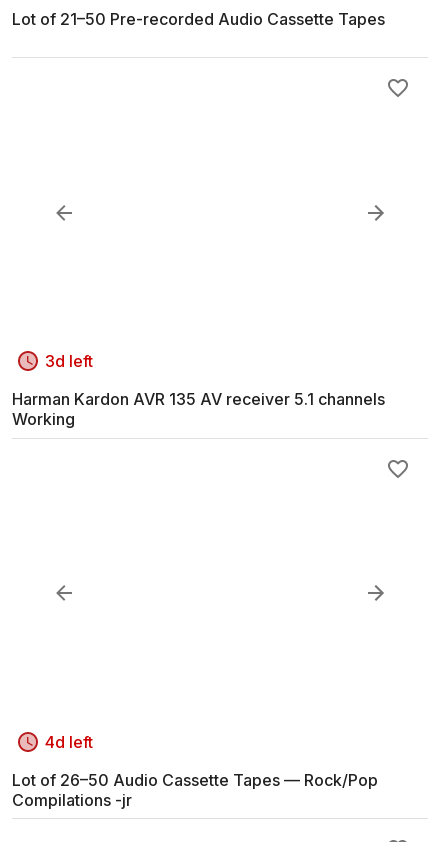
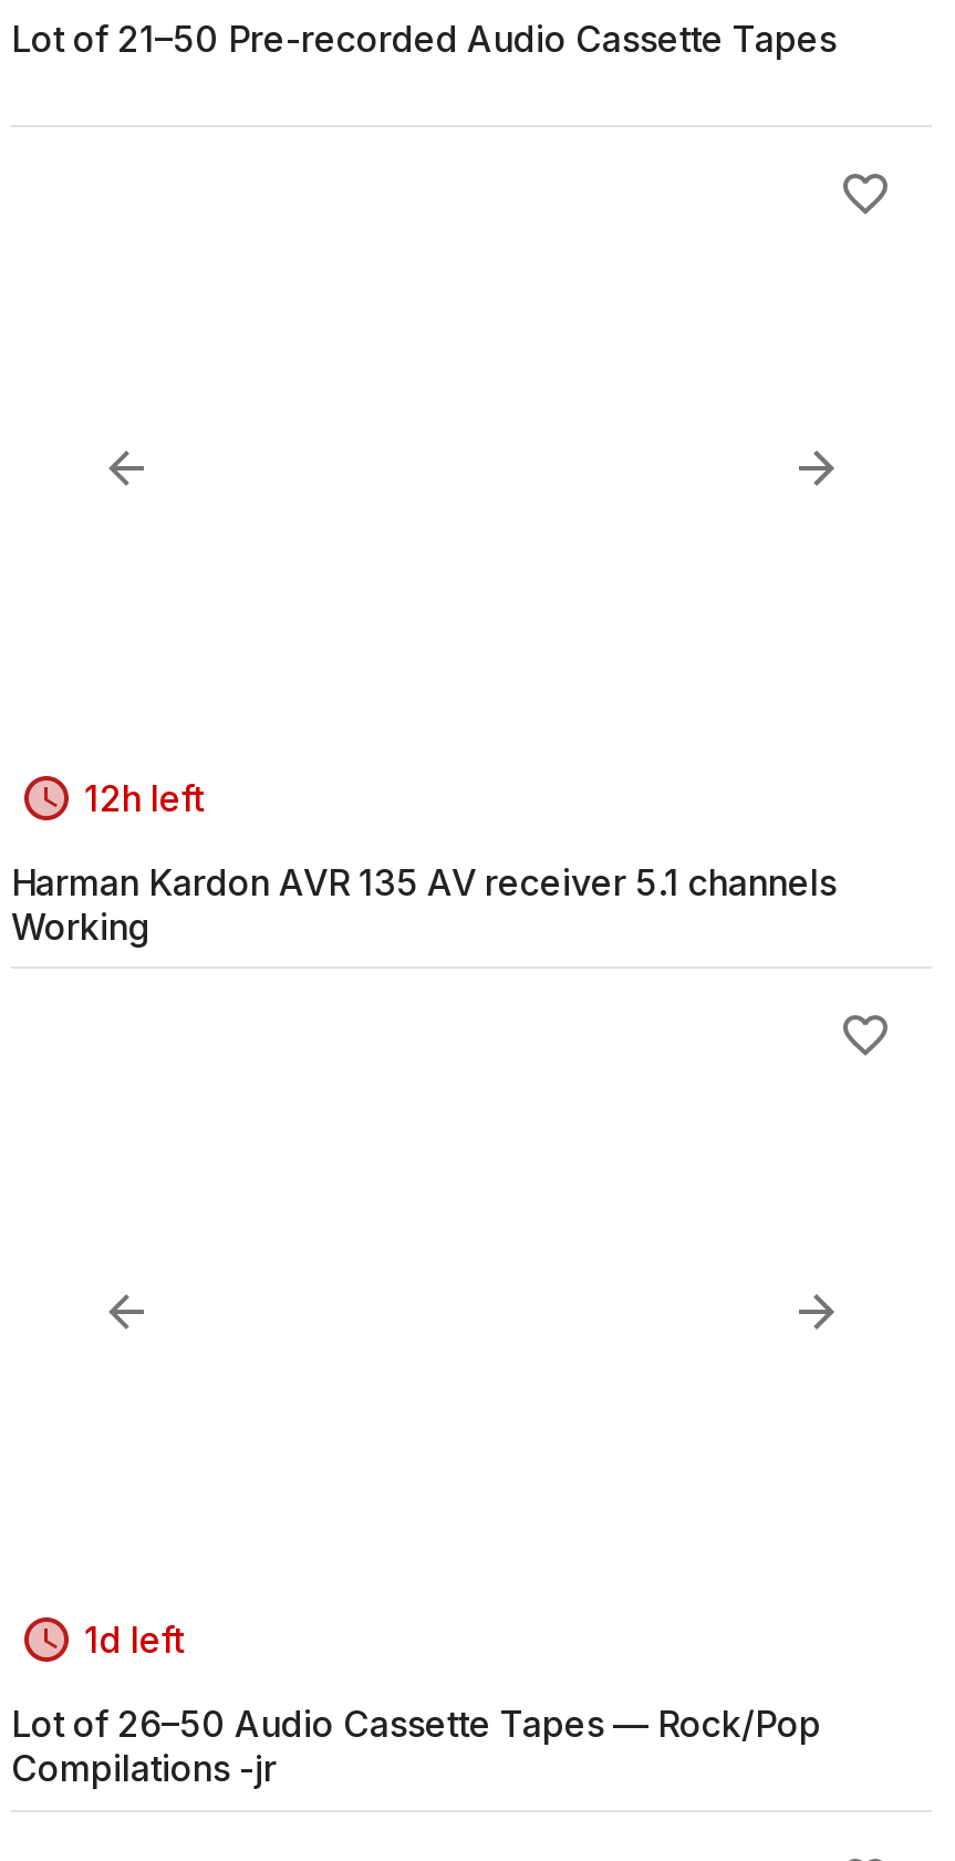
- 3d left
+ 12h left

- 4d left
+ 1d left
